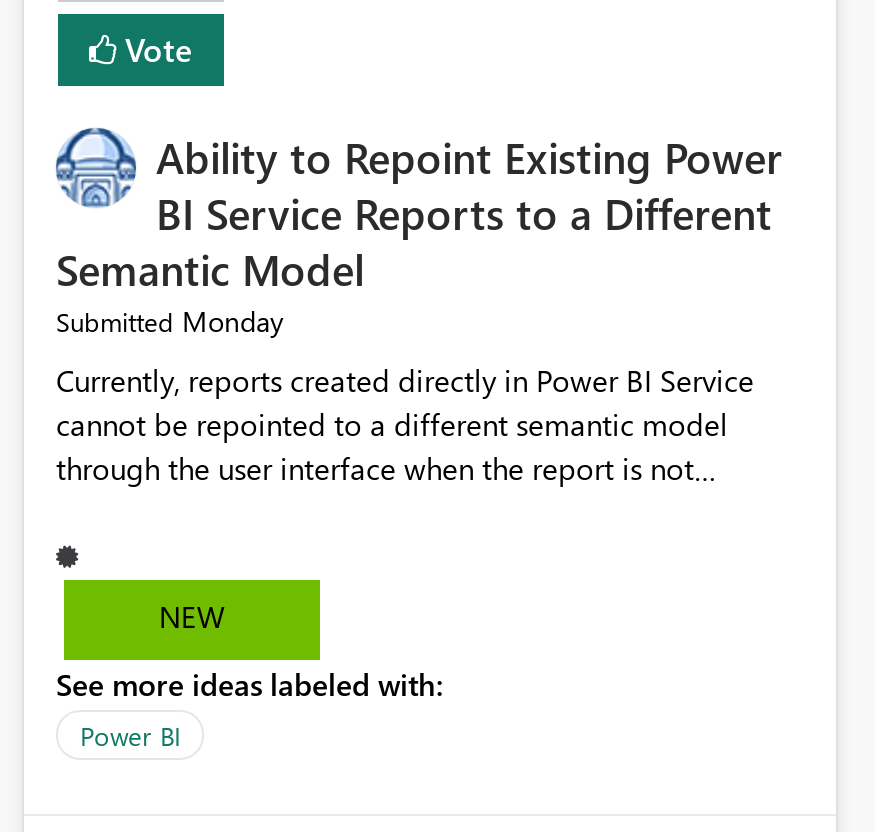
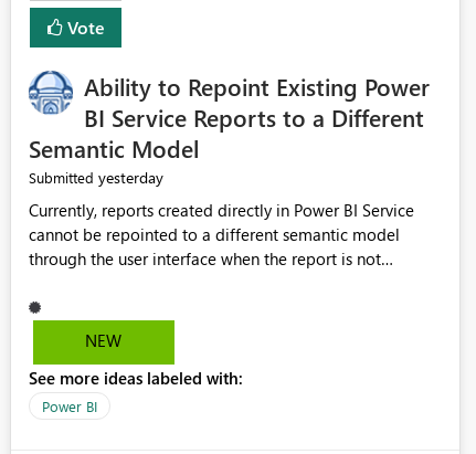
- Submitted Monday
+ Submitted yesterday
